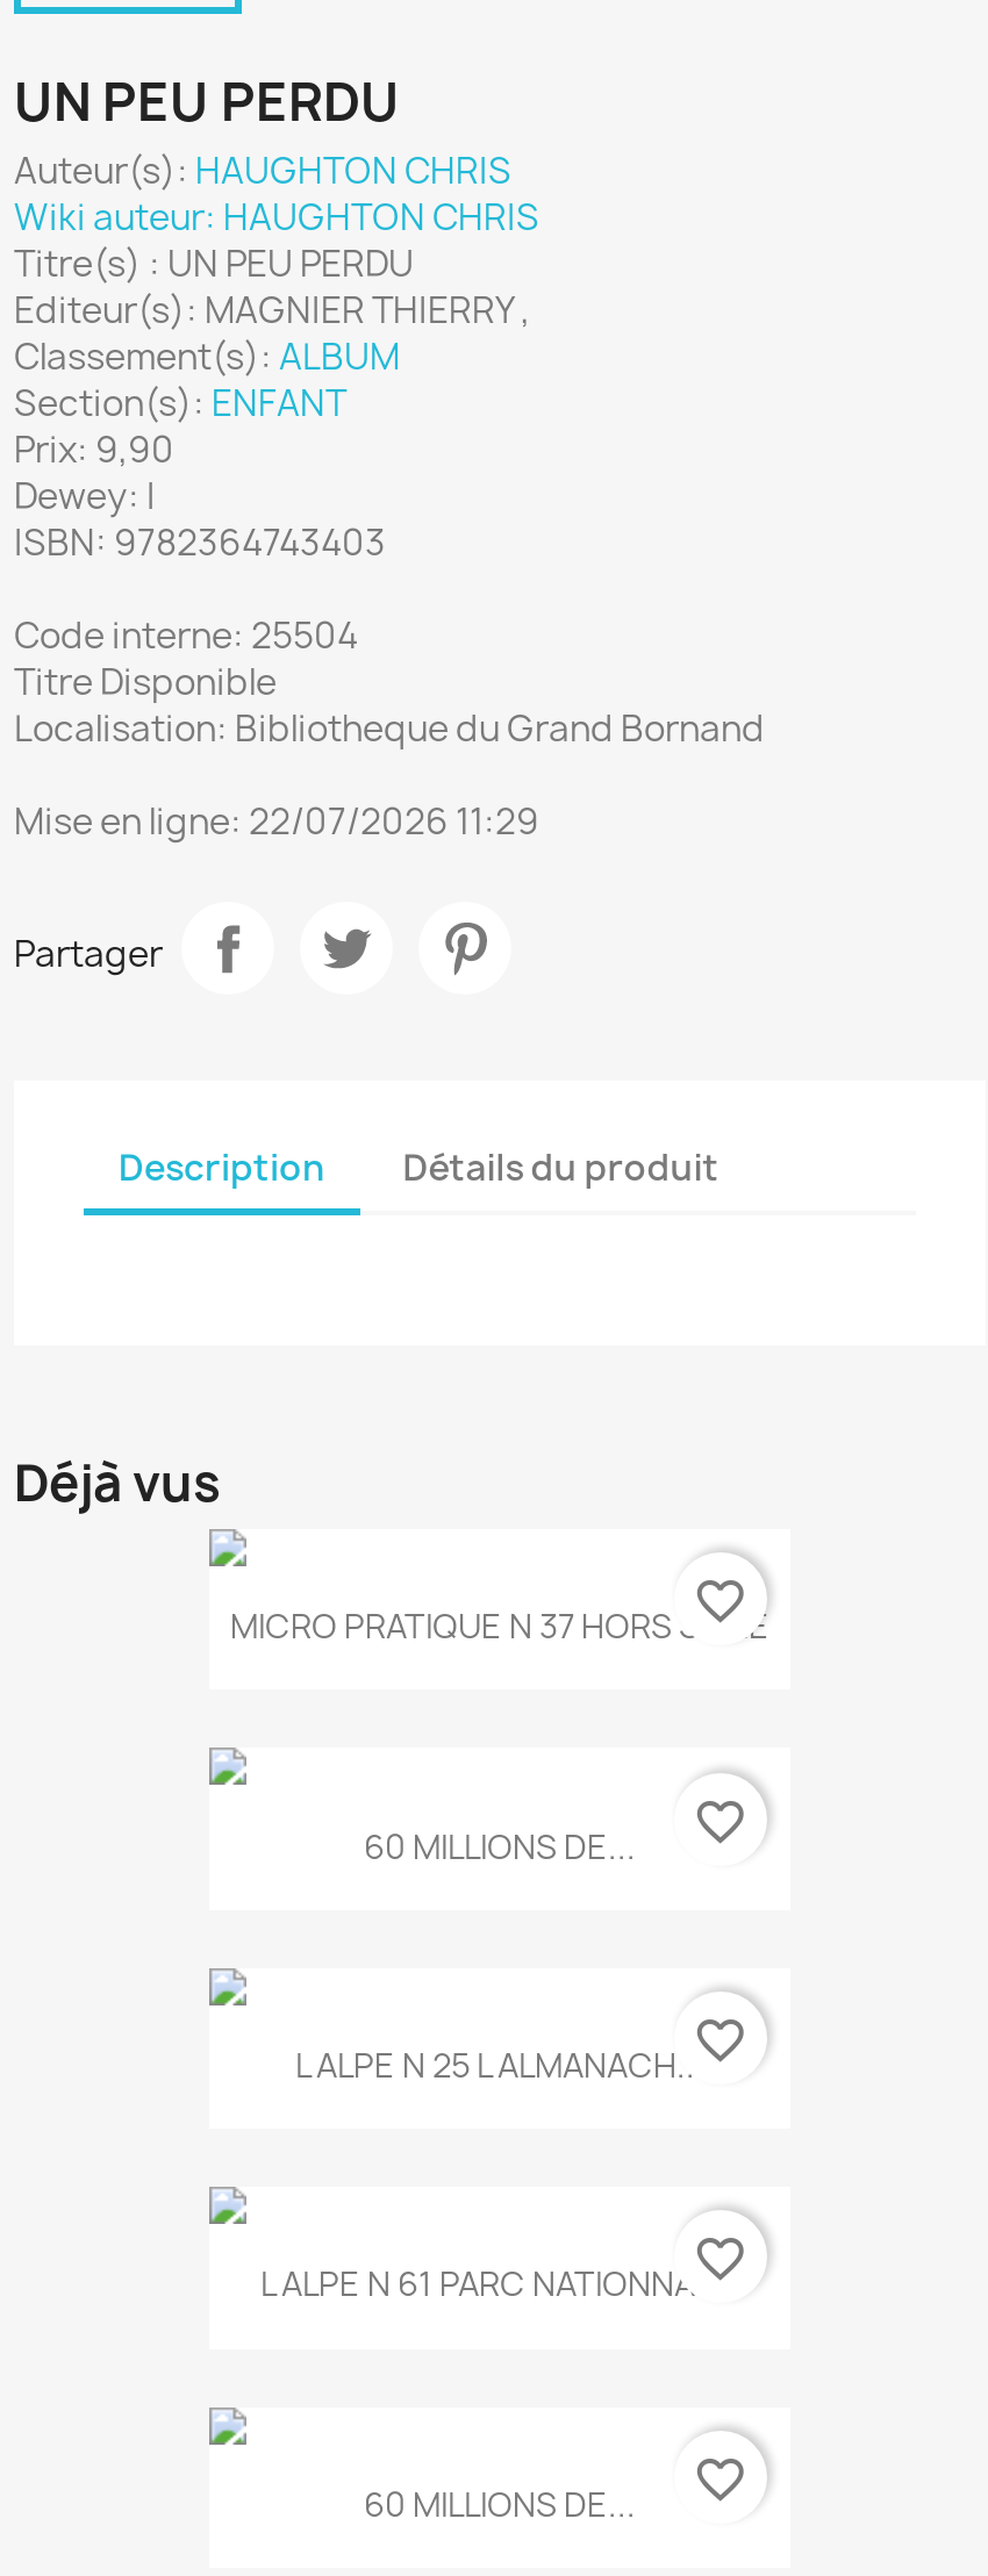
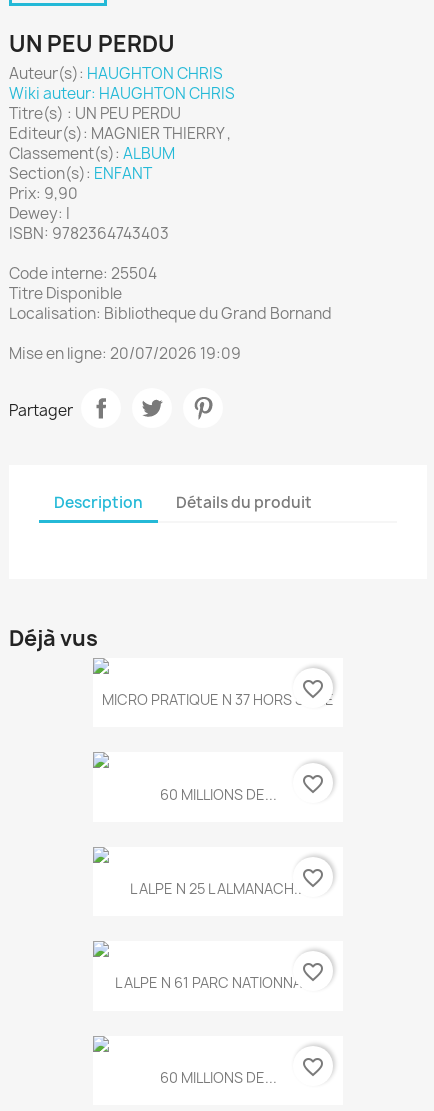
- Mise en ligne: 22/07/2026 11:29
+ Mise en ligne: 20/07/2026 19:09
